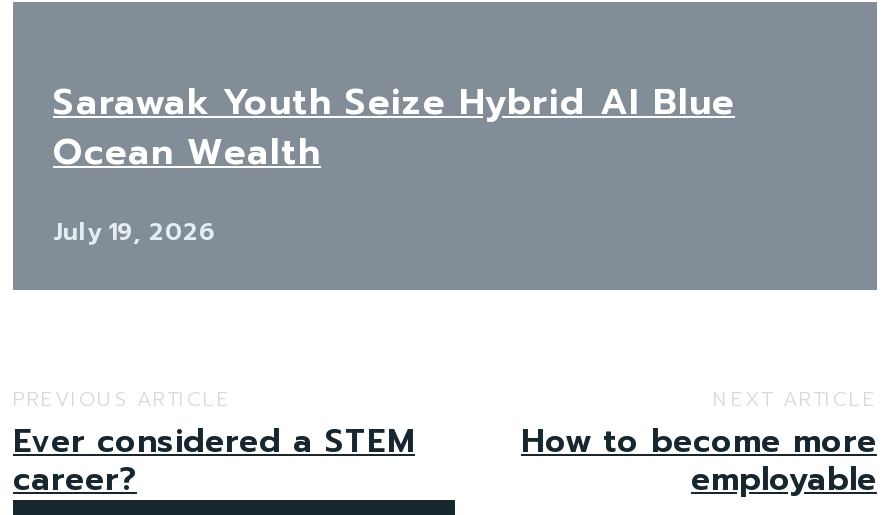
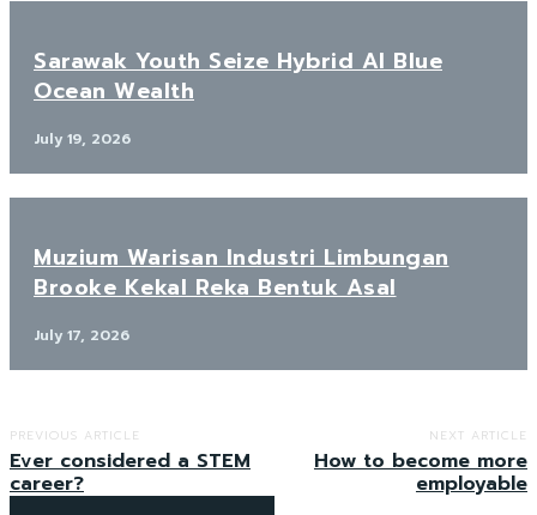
+ Muzium Warisan Industri Limbungan
+ Brooke Kekal Reka Bentuk Asal
+ July 17, 2026
